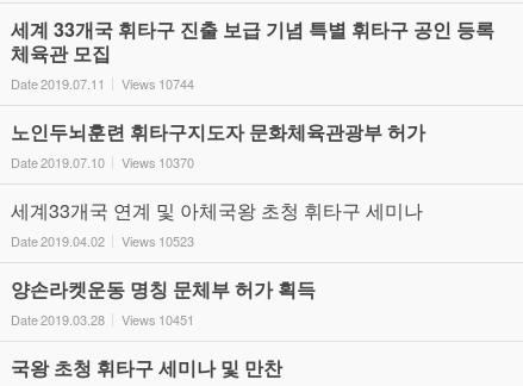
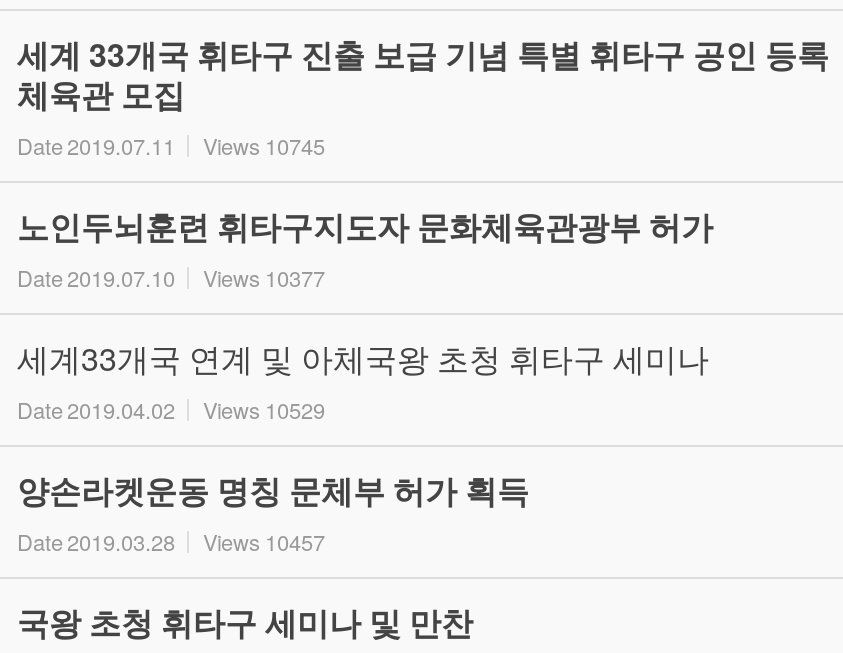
- Date 2019.07.11 Views 10744
+ Date 2019.07.11 Views 10745

- Date 2019.07.10 Views 10370
+ Date 2019.07.10 Views 10377

- Date 2019.04.02 Views 10523
+ Date 2019.04.02 Views 10529

- Date 2019.03.28 Views 10451
+ Date 2019.03.28 Views 10457
